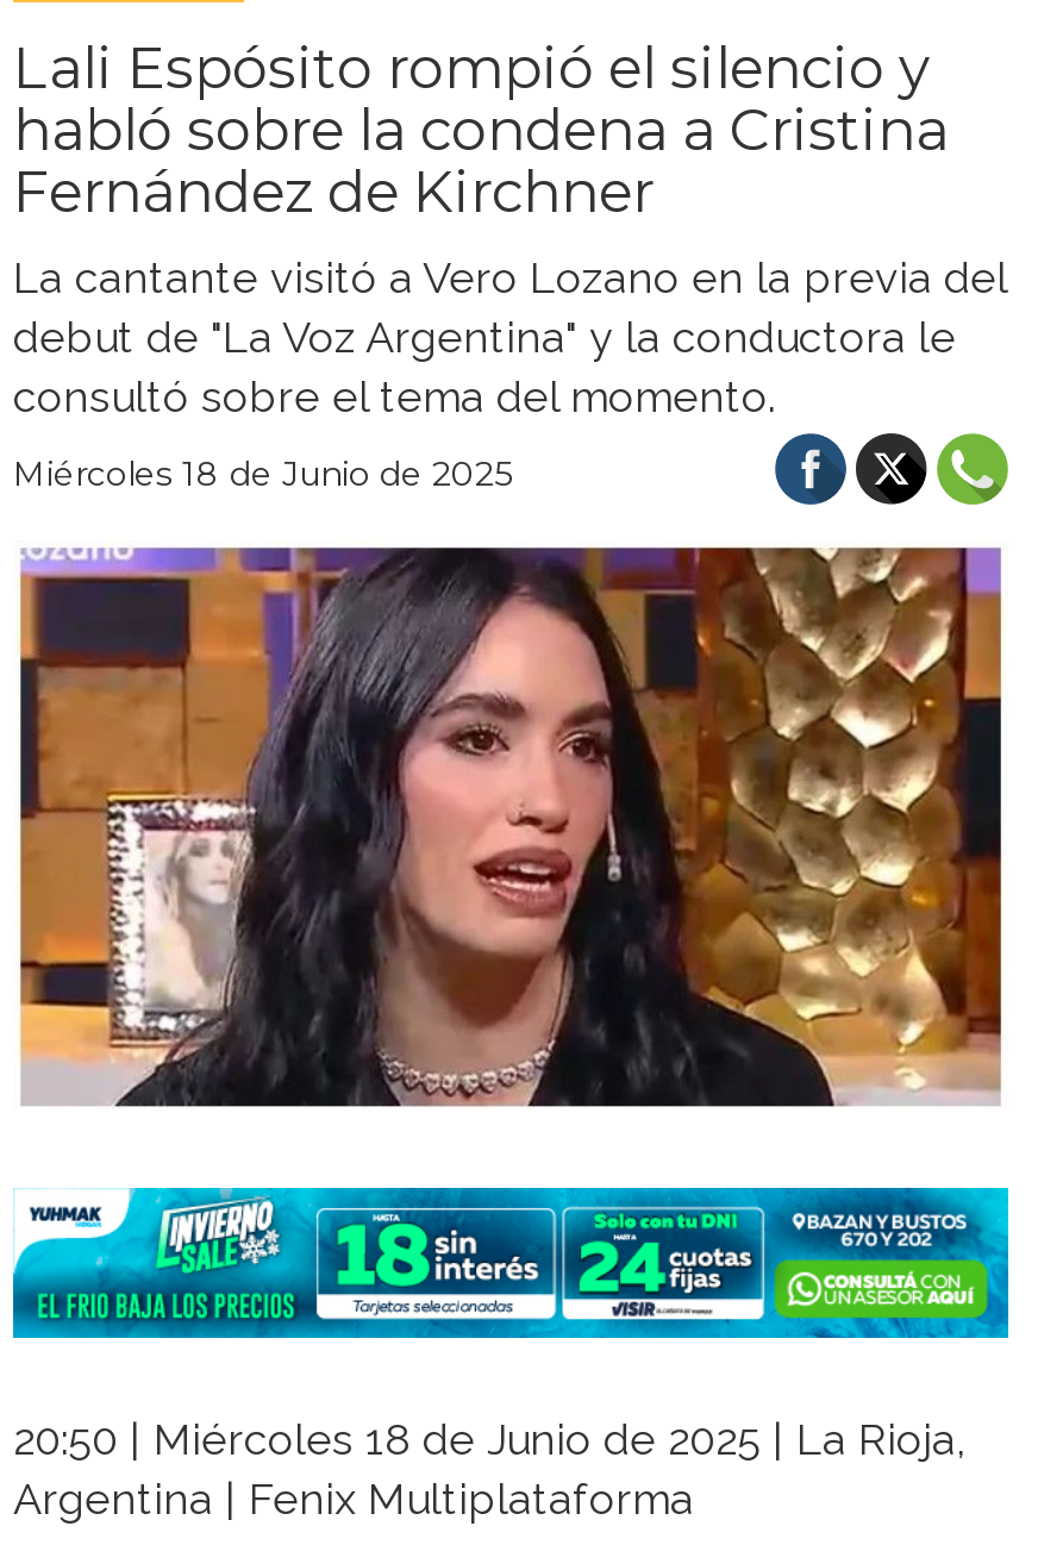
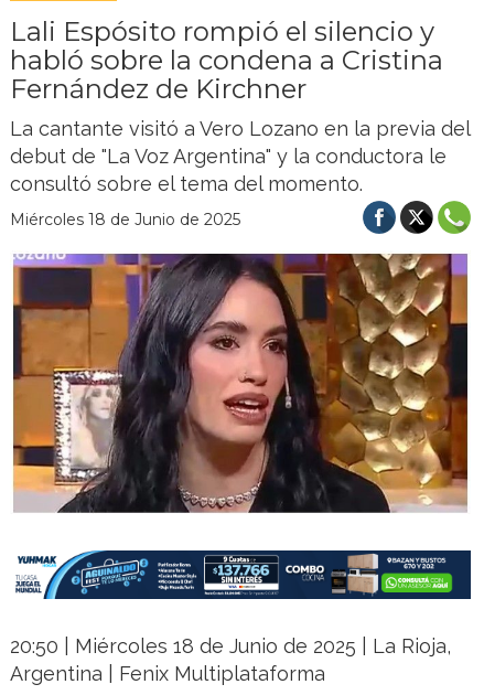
- [image]
+ [image]
